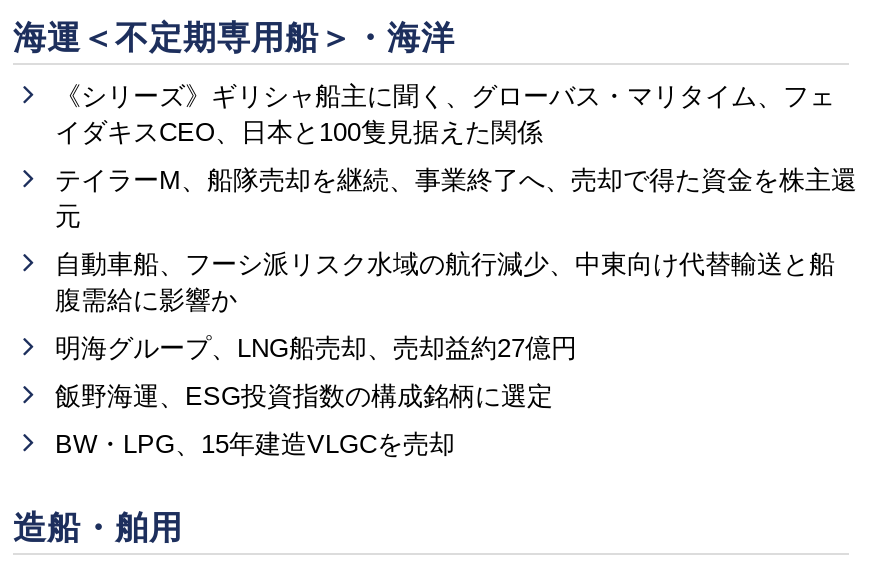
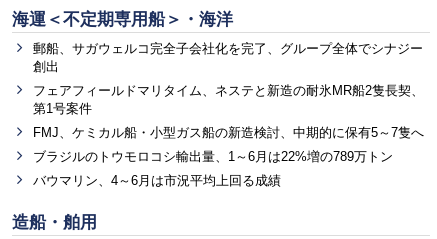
- 《シリーズ》ギリシャ船主に聞く、グローバス・マリタイム、フェ
- イダキスCEO、日本と100隻見据えた関係
- テイラーM、船隊売却を継続、事業終了へ、売却で得た資金を株主還
- 元
- 自動車船、フーシ派リスク水域の航行減少、中東向け代替輸送と船
- 腹需給に影響か
- 明海グループ、LNG船売却、売却益約27億円
- 飯野海運、ESG投資指数の構成銘柄に選定
- BW・LPG、15年建造VLGCを売却
+ 郵船、サガウェルコ完全子会社化を完了、グループ全体でシナジー
+ 創出
+ フェアフィールドマリタイム、ネステと新造の耐氷MR船2隻長契、
+ 第1号案件
+ FMJ、ケミカル船・小型ガス船の新造検討、中期的に保有5～7隻へ
+ ブラジルのトウモロコシ輸出量、1～6月は22%増の789万トン
+ バウマリン、4～6月は市況平均上回る成績
